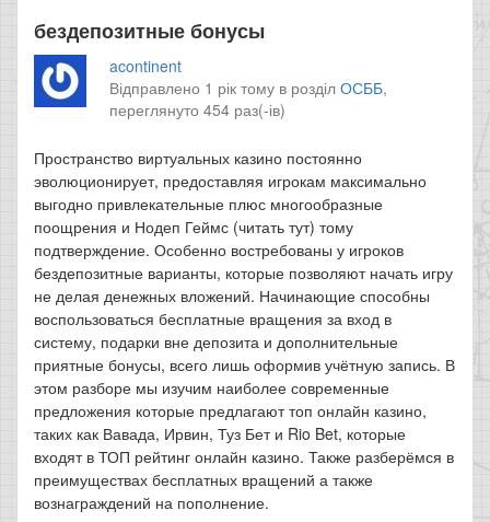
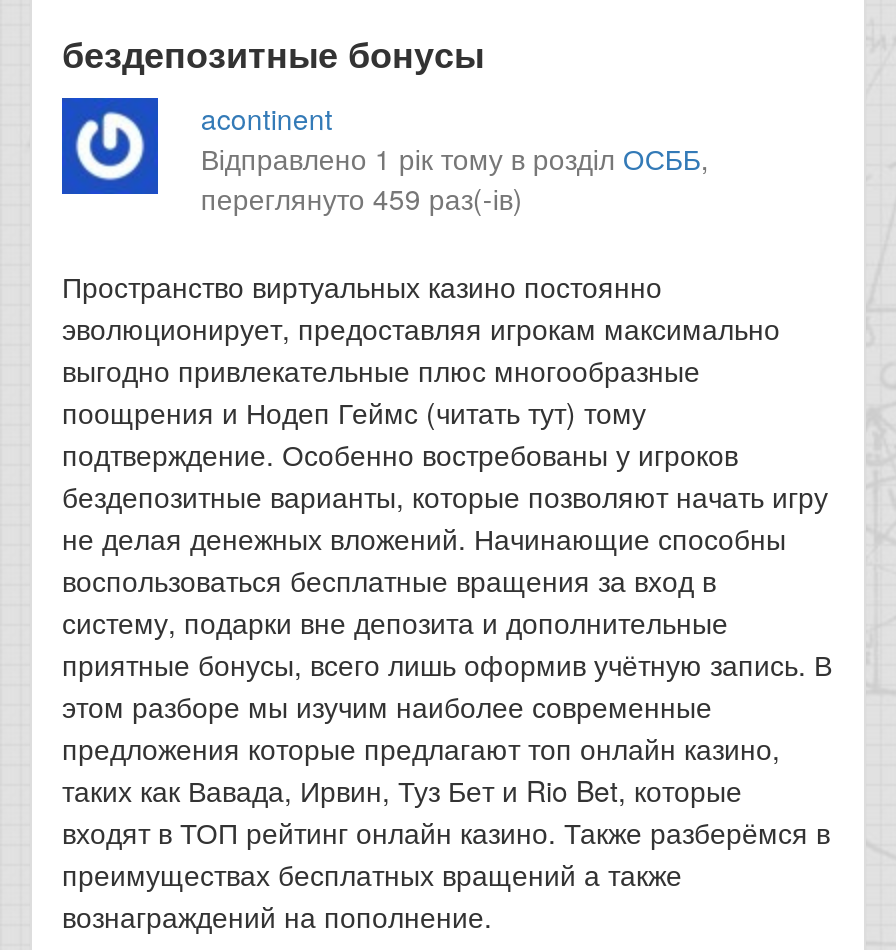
- переглянуто 454 раз(-ів)
+ переглянуто 459 раз(-ів)
